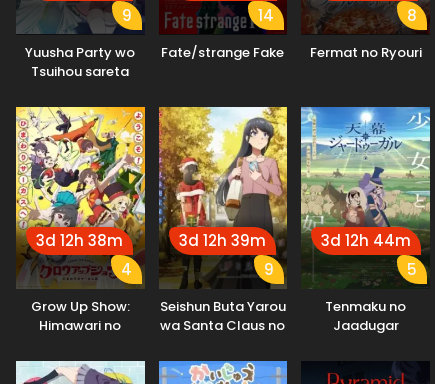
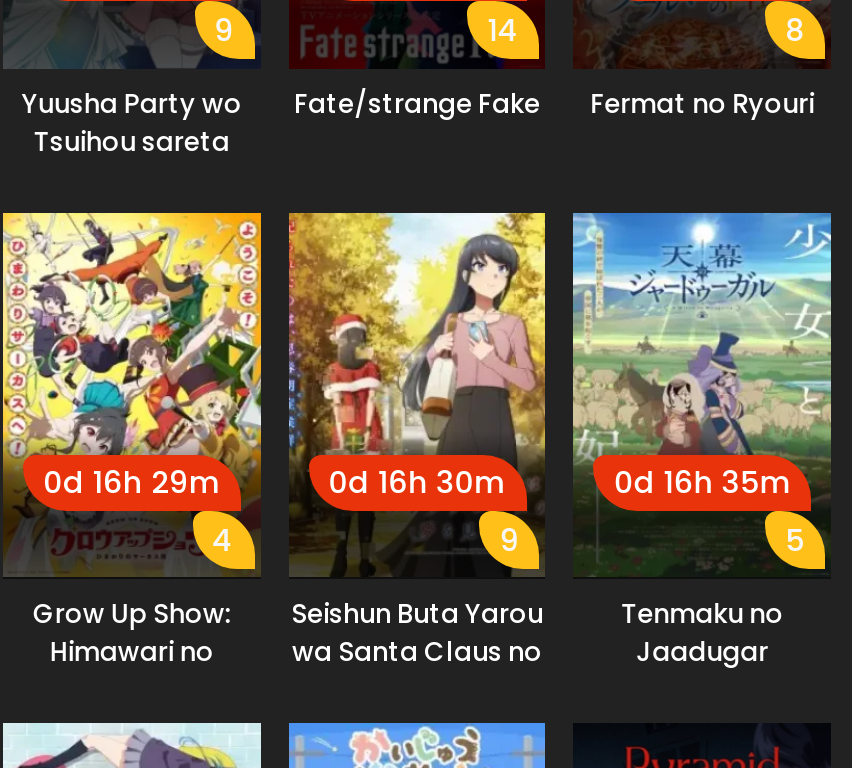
- 3d 12h 38m
+ 0d 16h 29m

- 3d 12h 39m
+ 0d 16h 30m

- 3d 12h 44m
+ 0d 16h 35m
